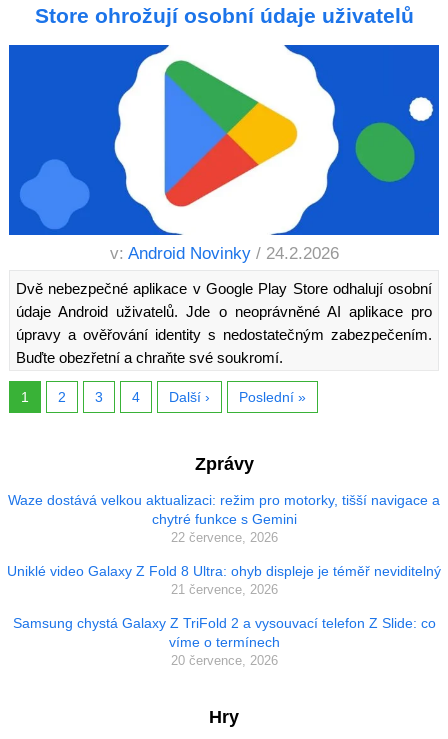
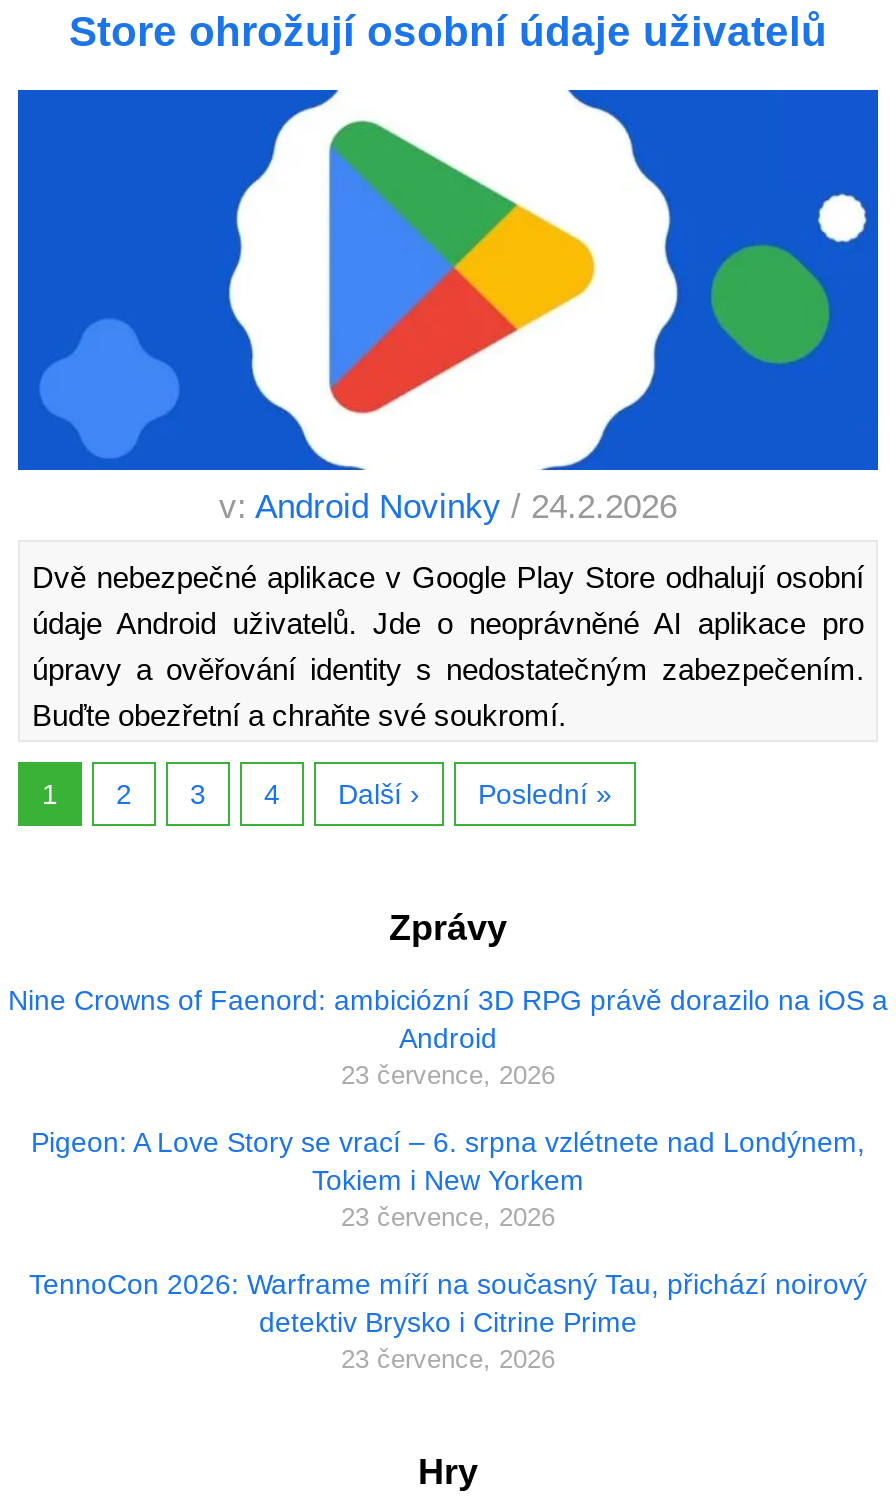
- Waze dostává velkou aktualizaci: režim pro motorky, tišší navigace a
- chytré funkce s Gemini
- 22 července, 2026
+ Nine Crowns of Faenord: ambiciózní 3D RPG právě dorazilo na iOS a
+ Android
+ 23 července, 2026

- Uniklé video Galaxy Z Fold 8 Ultra: ohyb displeje je téměř neviditelný
- 21 července, 2026
+ Pigeon: A Love Story se vrací – 6. srpna vzlétnete nad Londýnem,
+ Tokiem i New Yorkem
+ 23 července, 2026

- Samsung chystá Galaxy Z TriFold 2 a vysouvací telefon Z Slide: co
- víme o termínech
- 20 července, 2026
+ TennoCon 2026: Warframe míří na současný Tau, přichází noirový
+ detektiv Brysko i Citrine Prime
+ 23 července, 2026
